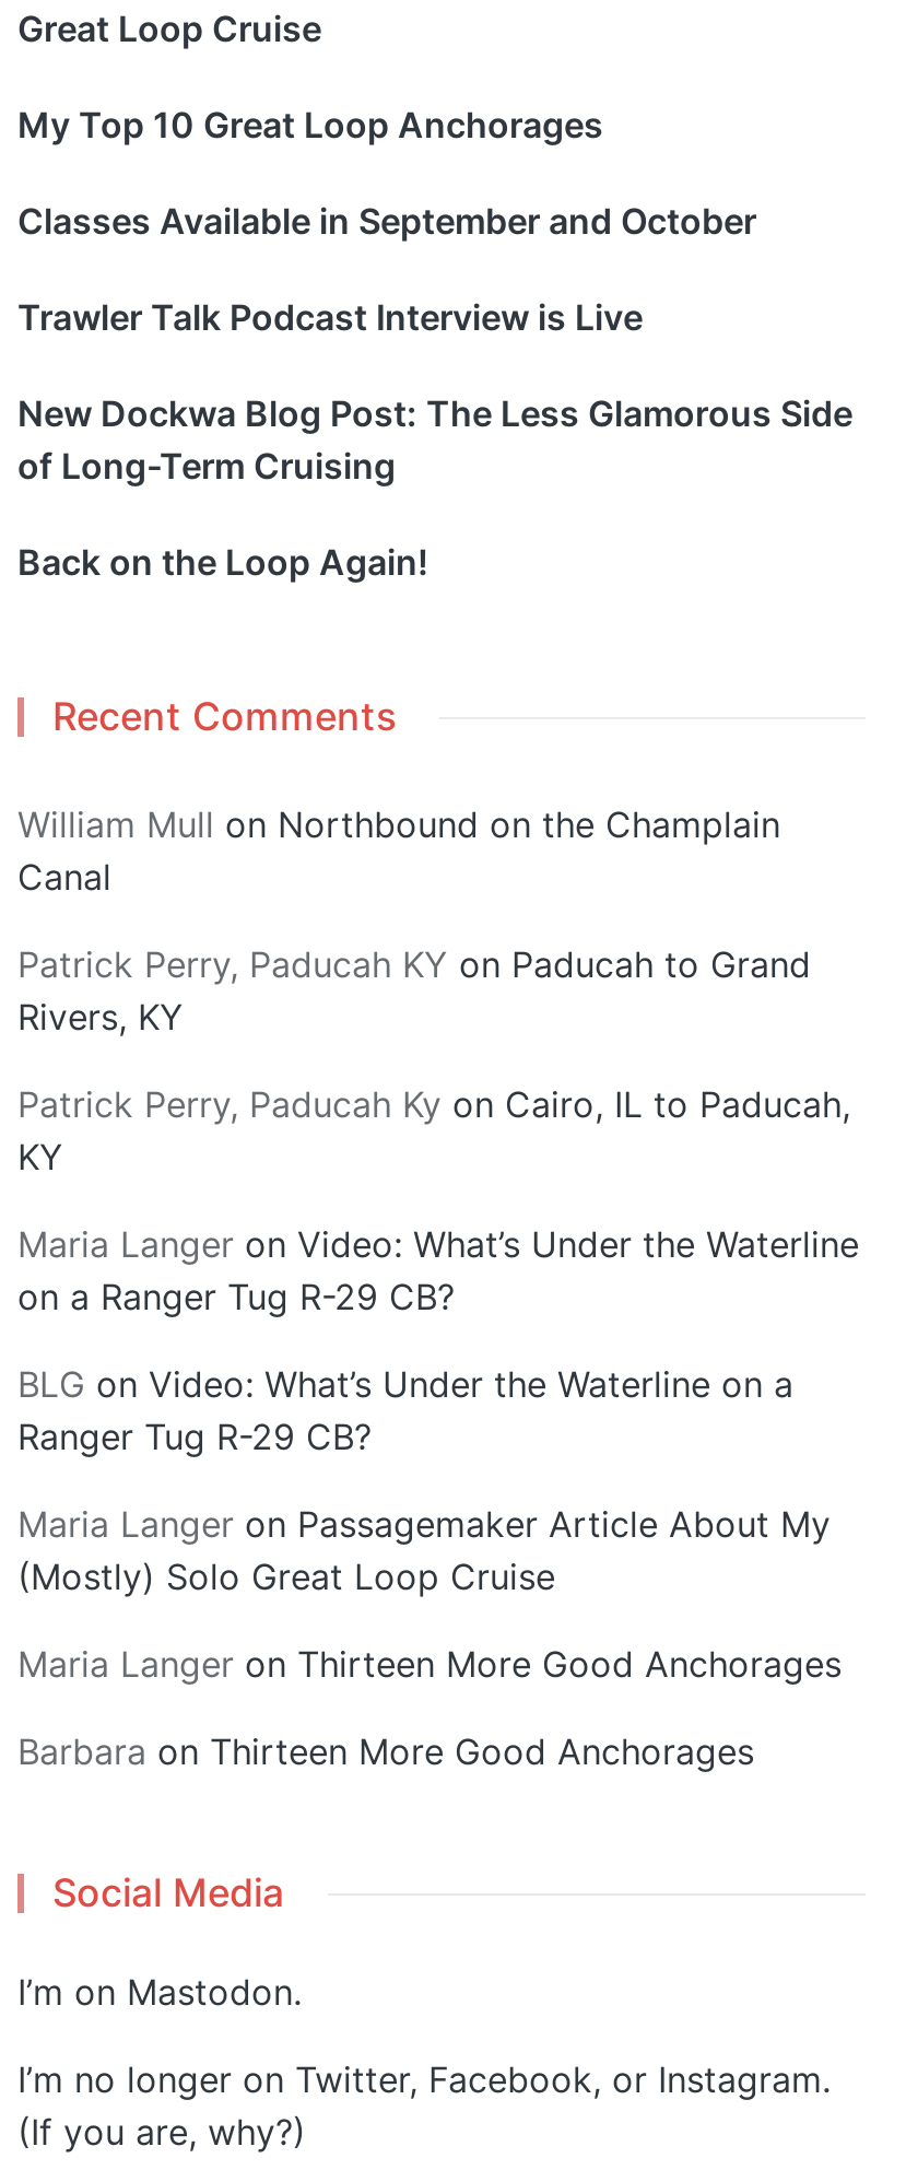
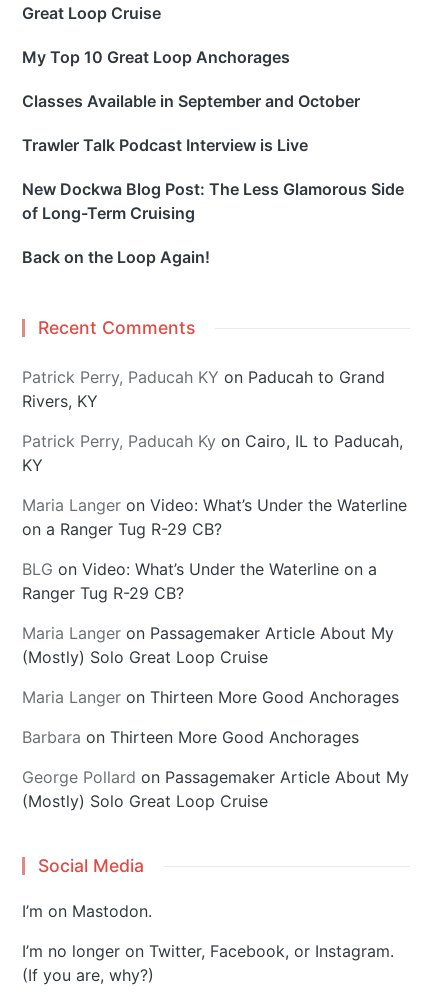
- William Mull on Northbound on the Champlain
- Canal

moved up: Patrick Perry, Paducah KY on Paducah to Grand | Rivers, KY | Patrick Perry, Paducah Ky on Cairo, IL to Paducah, | ... | Maria Langer on Thirteen More Good Anchorages | Barbara on Thirteen More Good Anchorages

+ George Pollard on Passagemaker Article About My
+ (Mostly) Solo Great Loop Cruise
